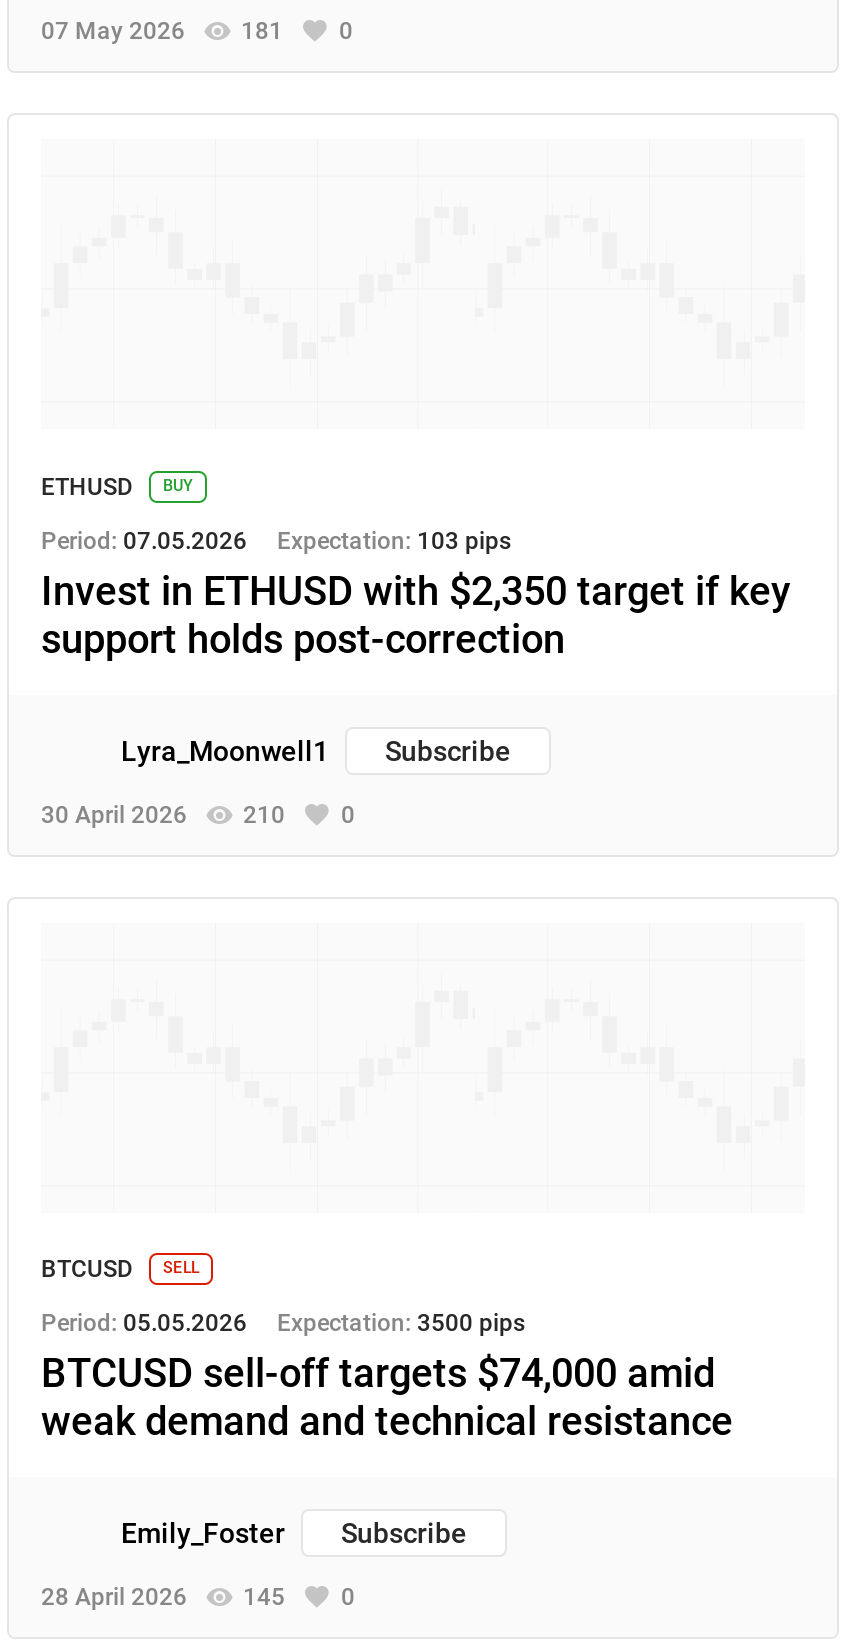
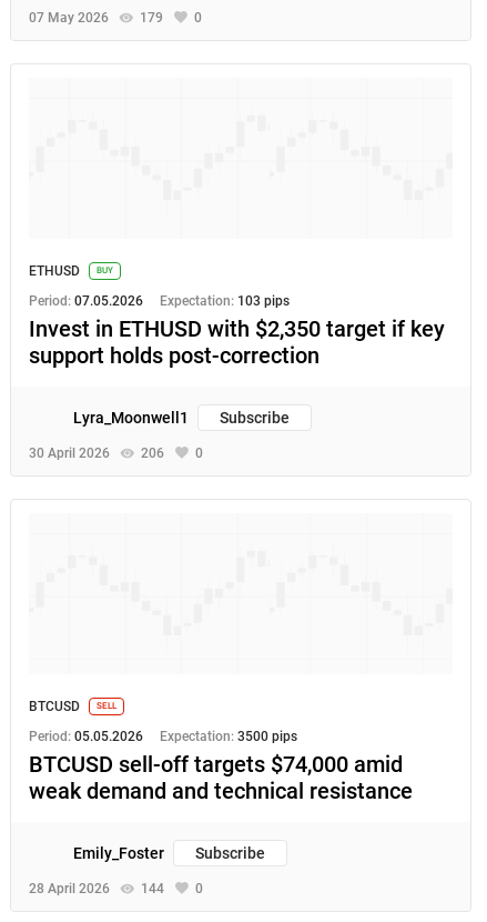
- 07 May 2026 181 0
+ 07 May 2026 179 0

- 30 April 2026 210 0
+ 30 April 2026 206 0

- 28 April 2026 145 0
+ 28 April 2026 144 0
